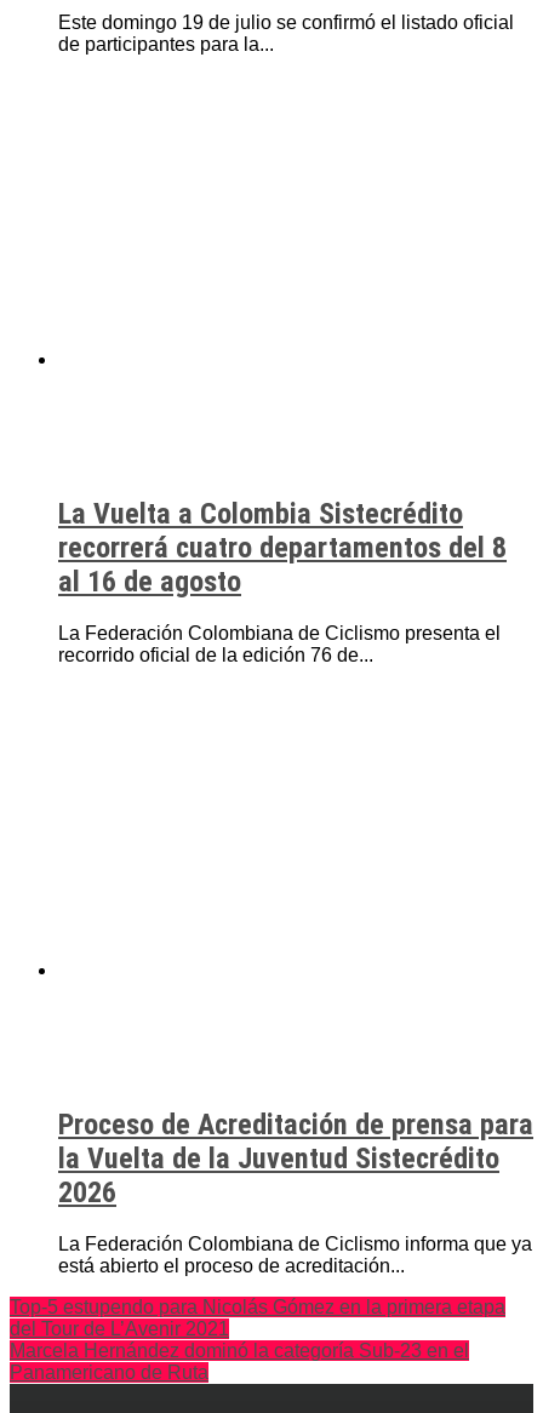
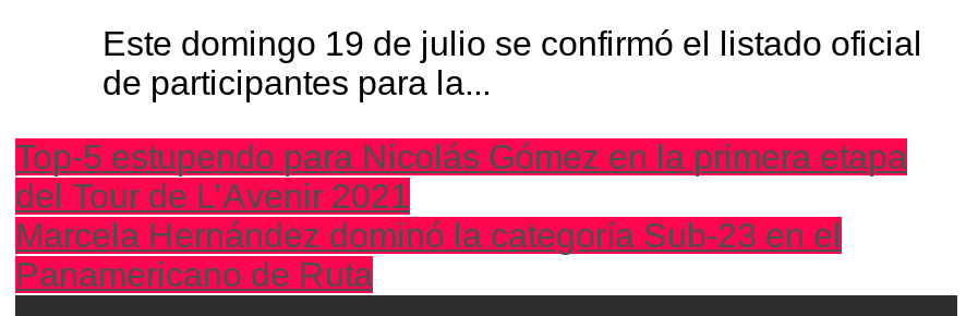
- La Vuelta a Colombia Sistecrédito
- recorrerá cuatro departamentos del 8
- al 16 de agosto
- La Federación Colombiana de Ciclismo presenta el
- recorrido oficial de la edición 76 de...

- Proceso de Acreditación de prensa para
- la Vuelta de la Juventud Sistecrédito
- 2026
- La Federación Colombiana de Ciclismo informa que ya
- está abierto el proceso de acreditación...
